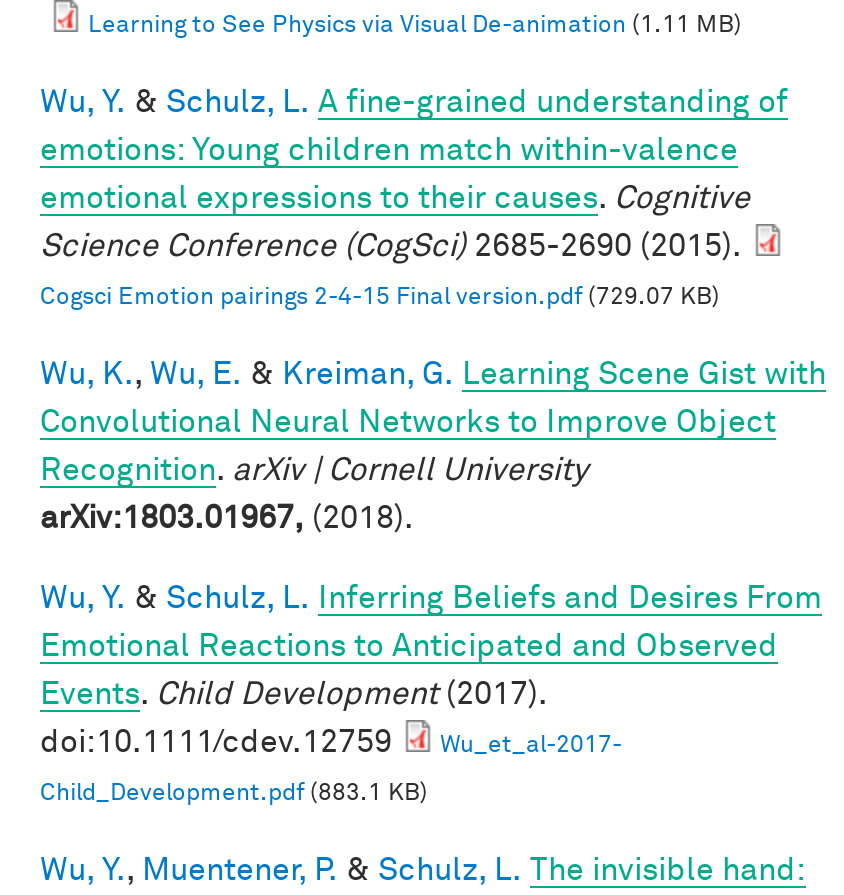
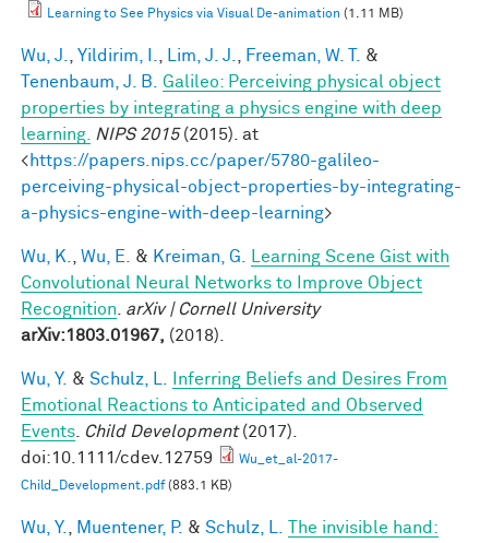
- Wu, Y. & Schulz, L. A fine-grained understanding of
- emotions: Young children match within-valence
- emotional expressions to their causes. Cognitive
- Science Conference (CogSci) 2685-2690 (2015).
- Cogsci Emotion pairings 2-4-15 Final version.pdf (729.07 KB)
+ Wu, J., Yildirim, I., Lim, J. J., Freeman, W. T. &
+ Tenenbaum, J. B. Galileo: Perceiving physical object
+ properties by integrating a physics engine with deep
+ learning. NIPS 2015 (2015). at
+ <https://papers.nips.cc/paper/5780-galileo-
+ perceiving-physical-object-properties-by-integrating-
+ a-physics-engine-with-deep-learning>
